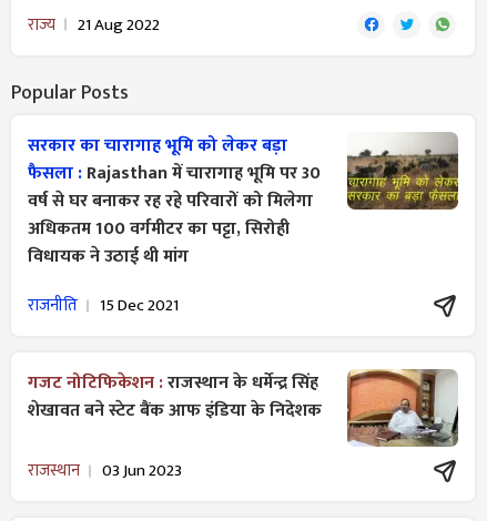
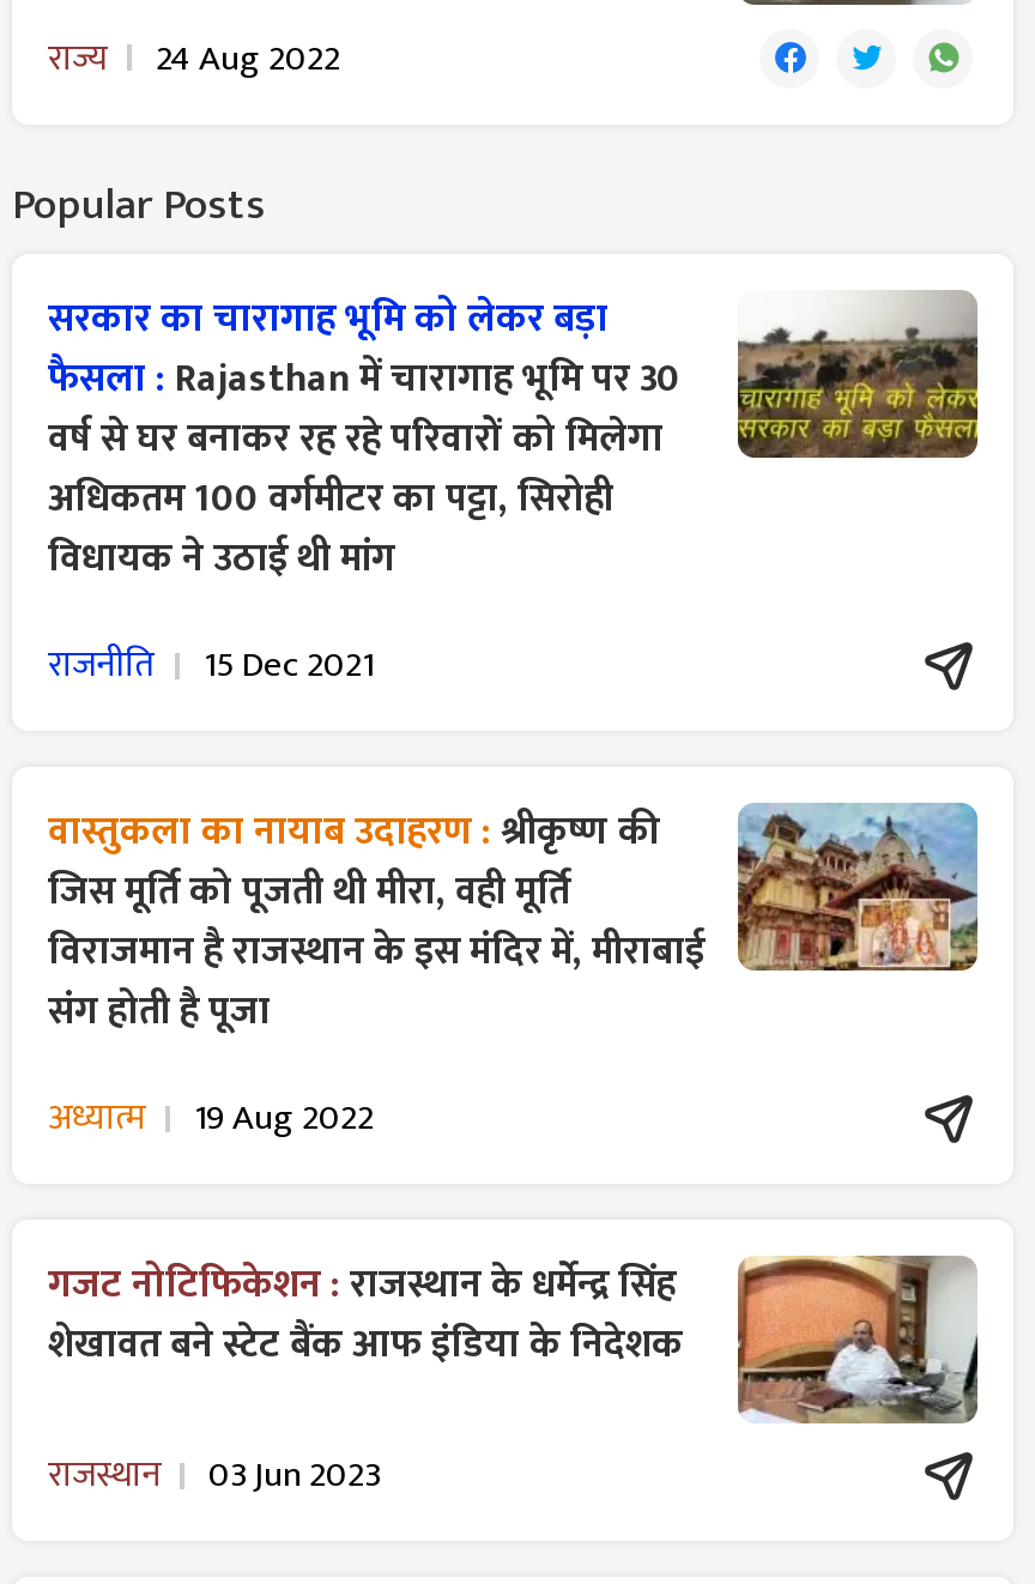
- राज्य 21 Aug 2022
+ राज्य 24 Aug 2022

+ [image]
+ वास्तुकला का नायाब उदाहरण : श्रीकृष्ण की
+ जिस मूर्ति को पूजती थी मीरा, वही मूर्ति
+ विराजमान है राजस्थान के इस मंदिर में, मीराबाई
+ संग होती है पूजा
+ अध्यात्म
+ 19 Aug 2022
